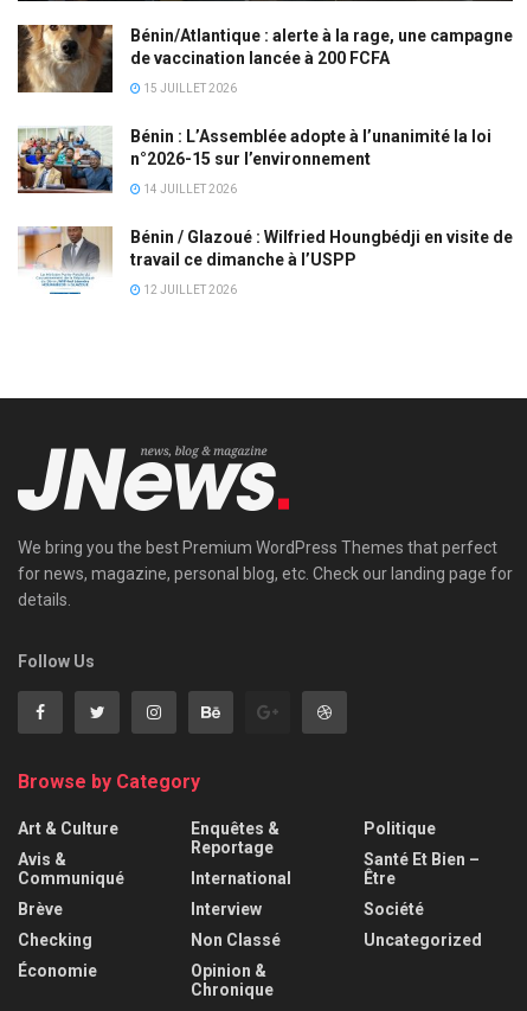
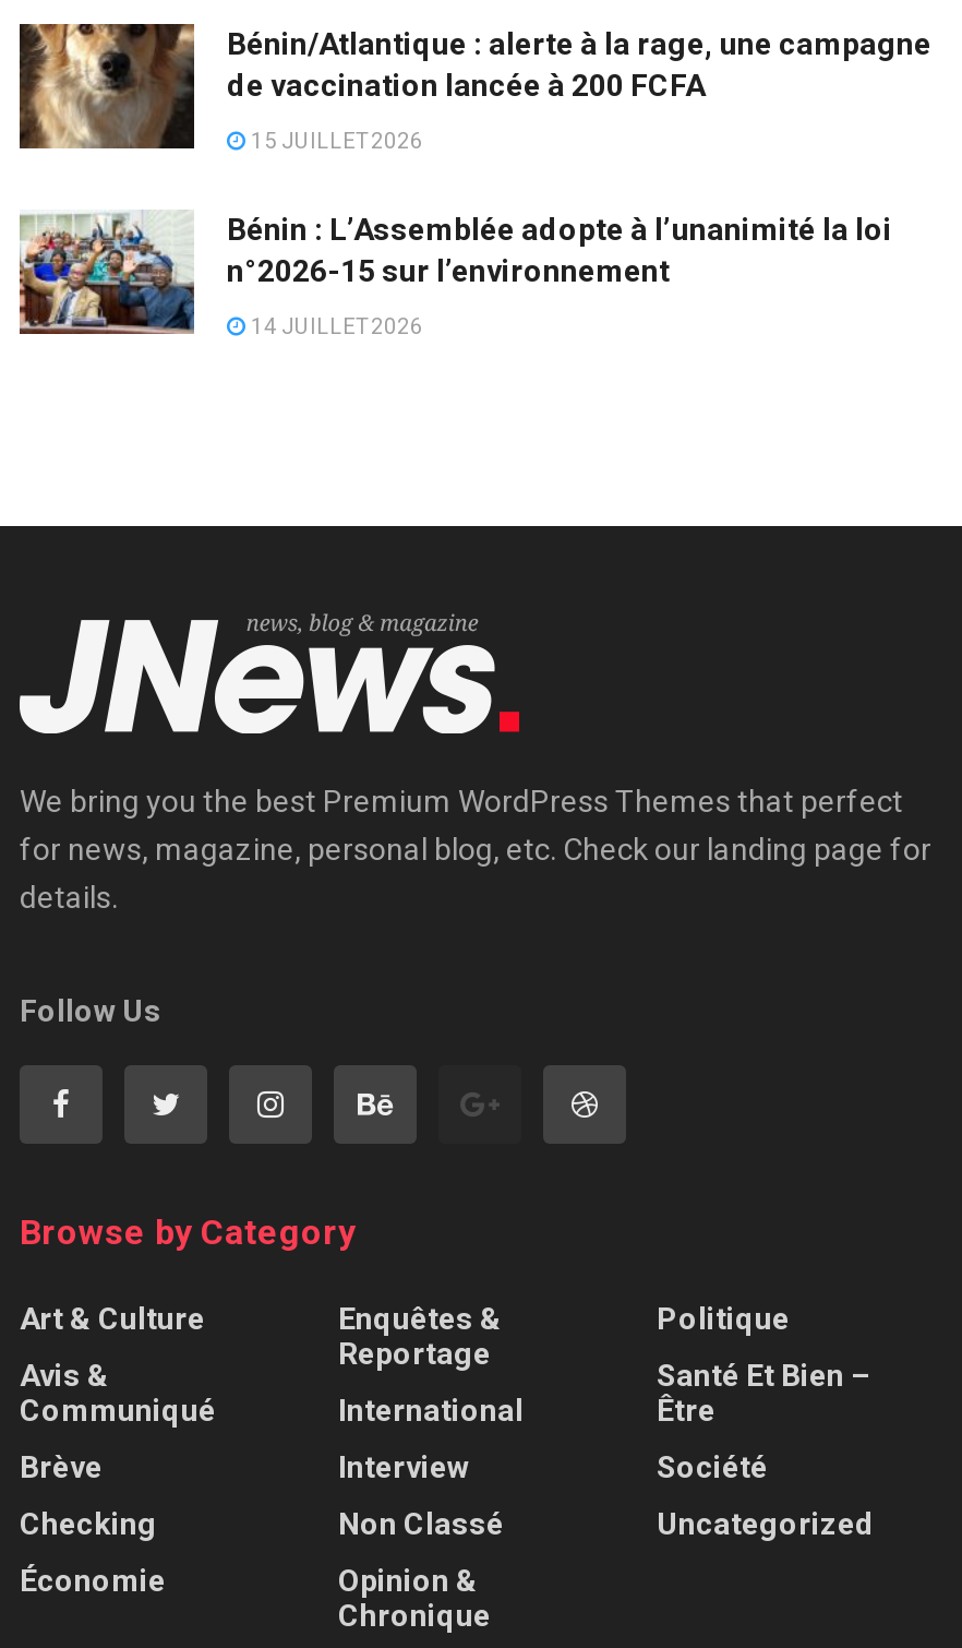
- [image]
- Bénin / Glazoué : Wilfried Houngbédji en visite de
- travail ce dimanche à l’USPP
- 12 JUILLET 2026
